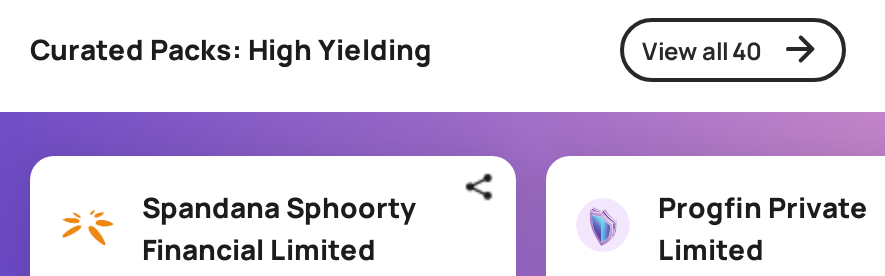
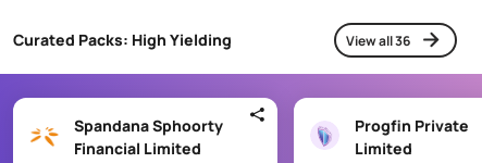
- View all 40
+ View all 36
